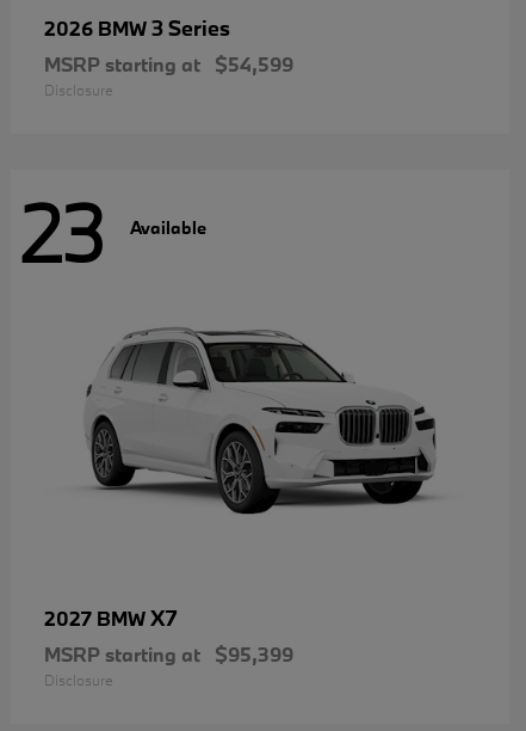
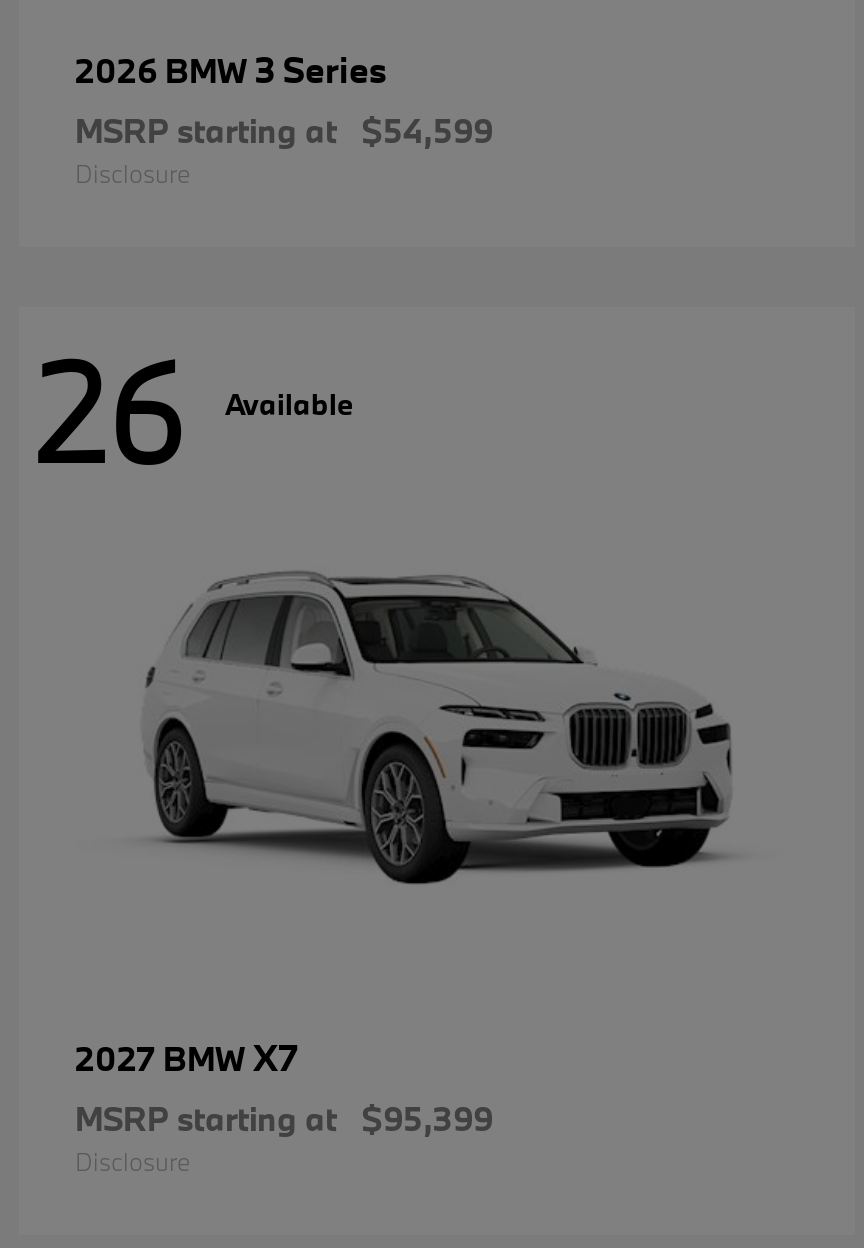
- 23 Available
+ 26 Available
